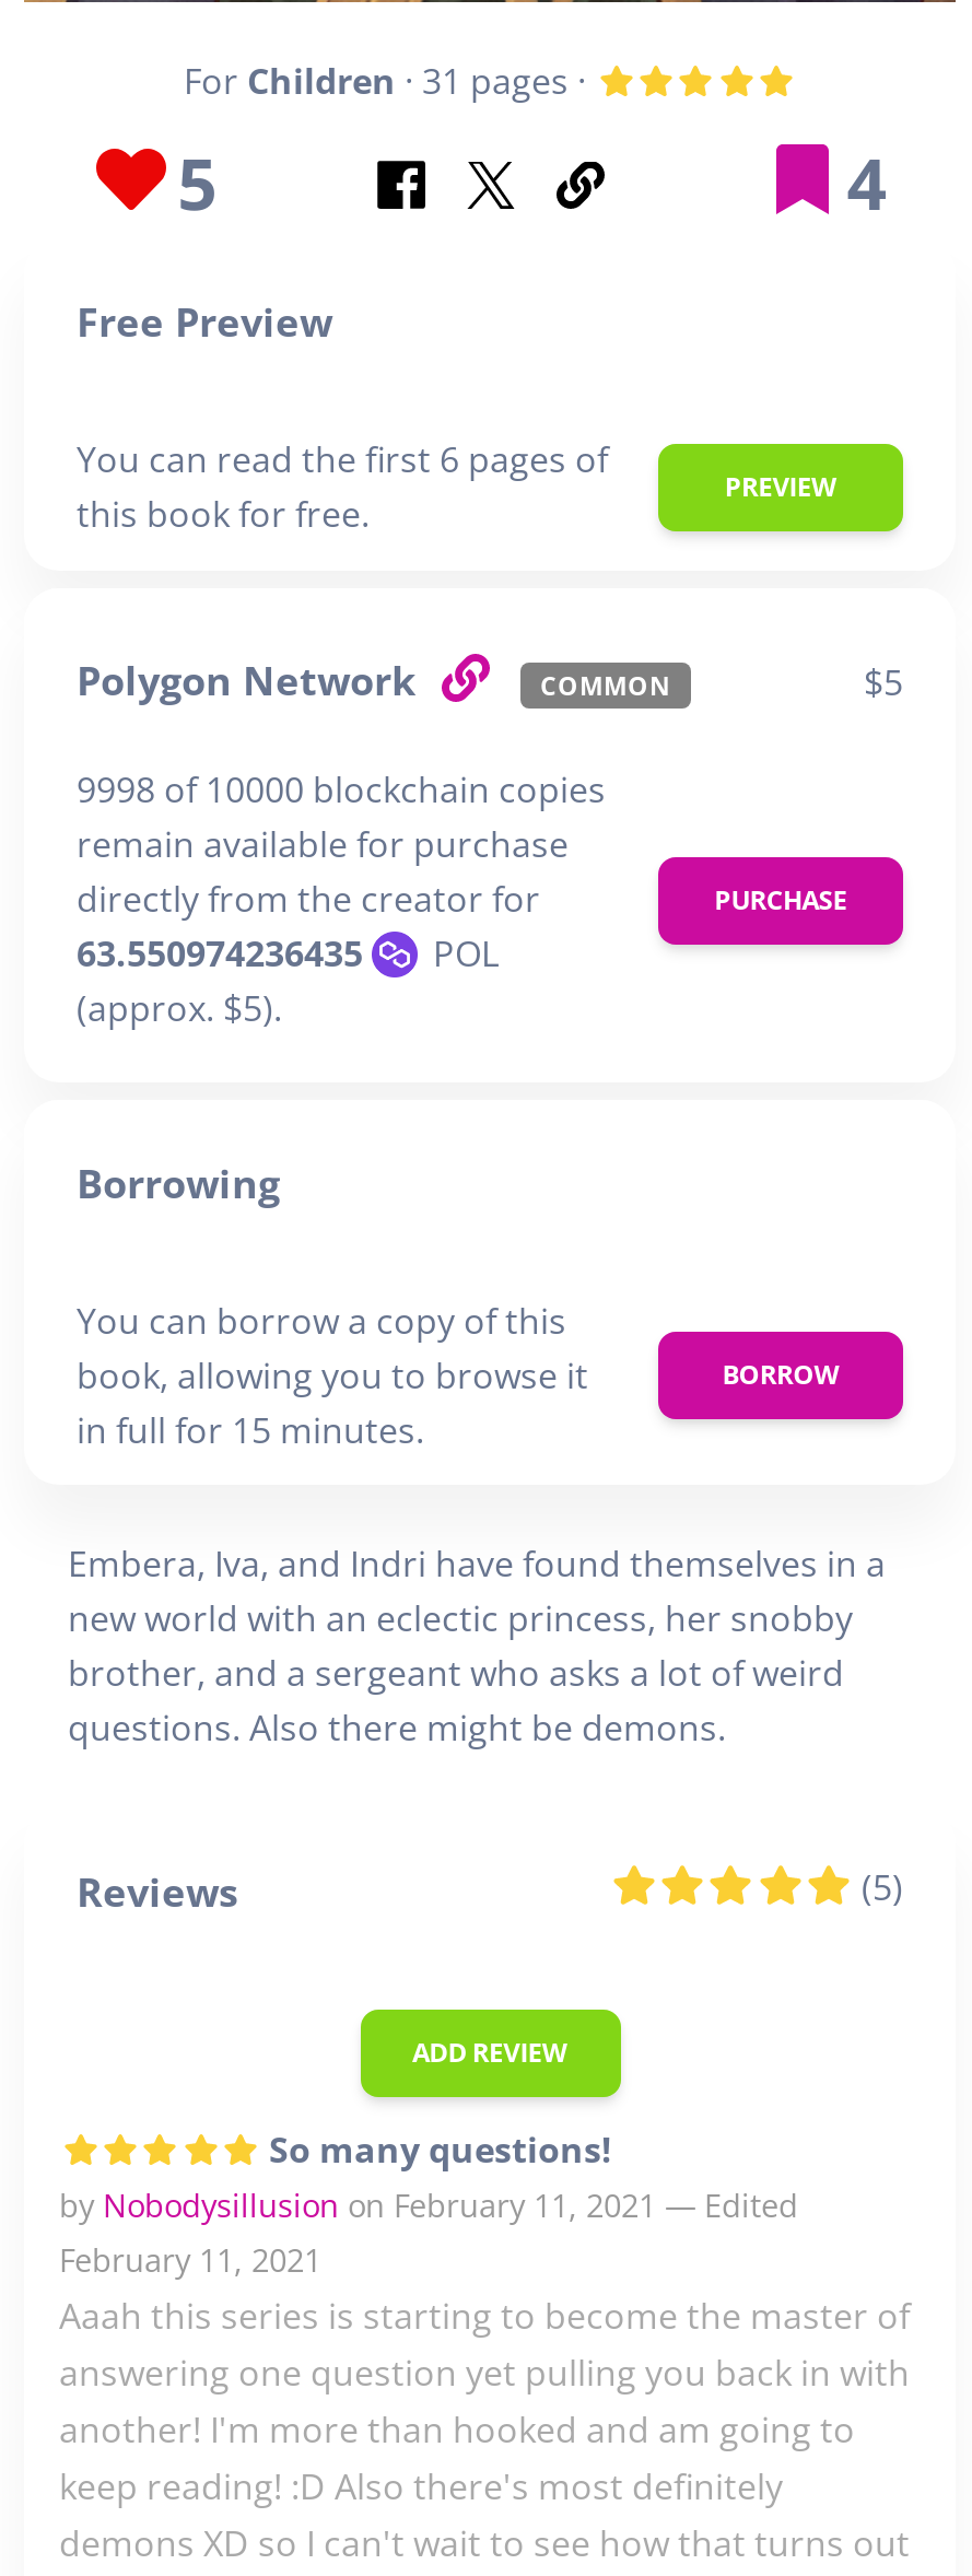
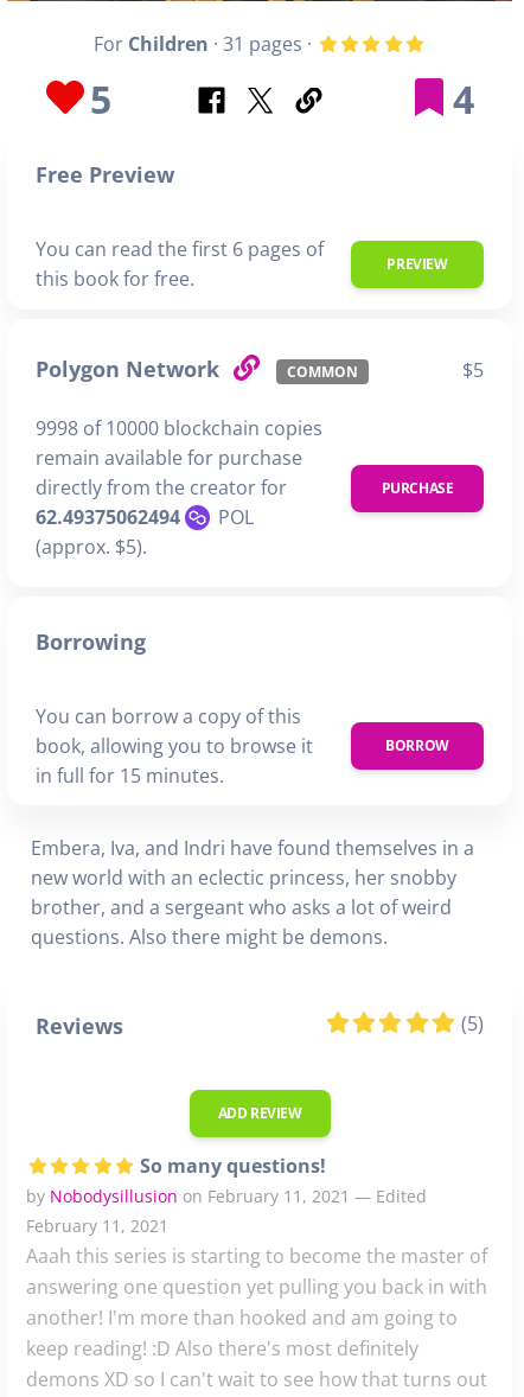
- 63.550974236435 POL
+ 62.49375062494 POL
